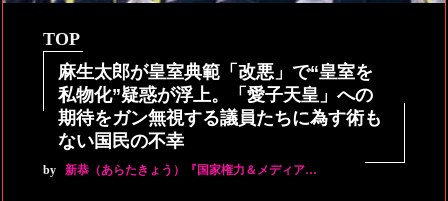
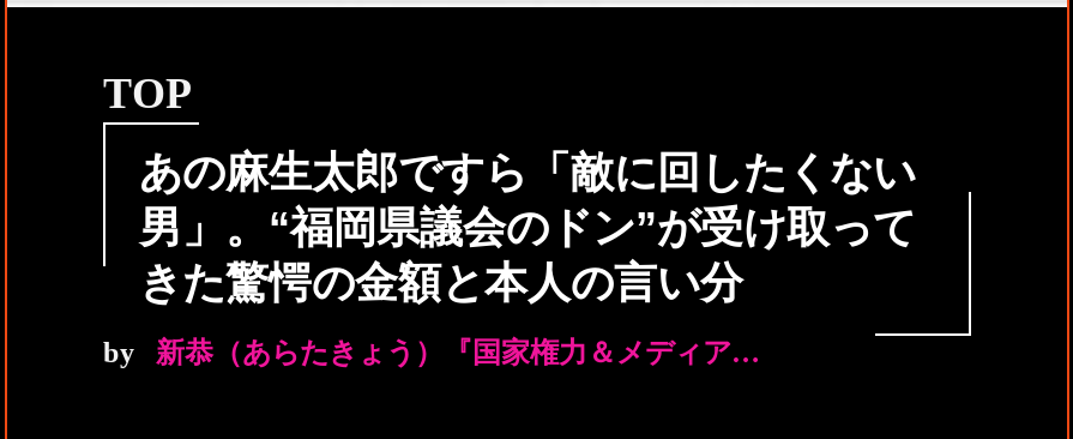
- 麻生太郎が皇室典範「改悪」で“皇室を
- 私物化”疑惑が浮上。「愛子天皇」への
- 期待をガン無視する議員たちに為す術も
- ない国民の不幸
+ あの麻生太郎ですら「敵に回したくない
+ 男」。“福岡県議会のドン”が受け取って
+ きた驚愕の金額と本人の言い分
